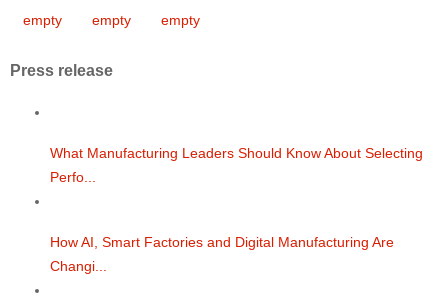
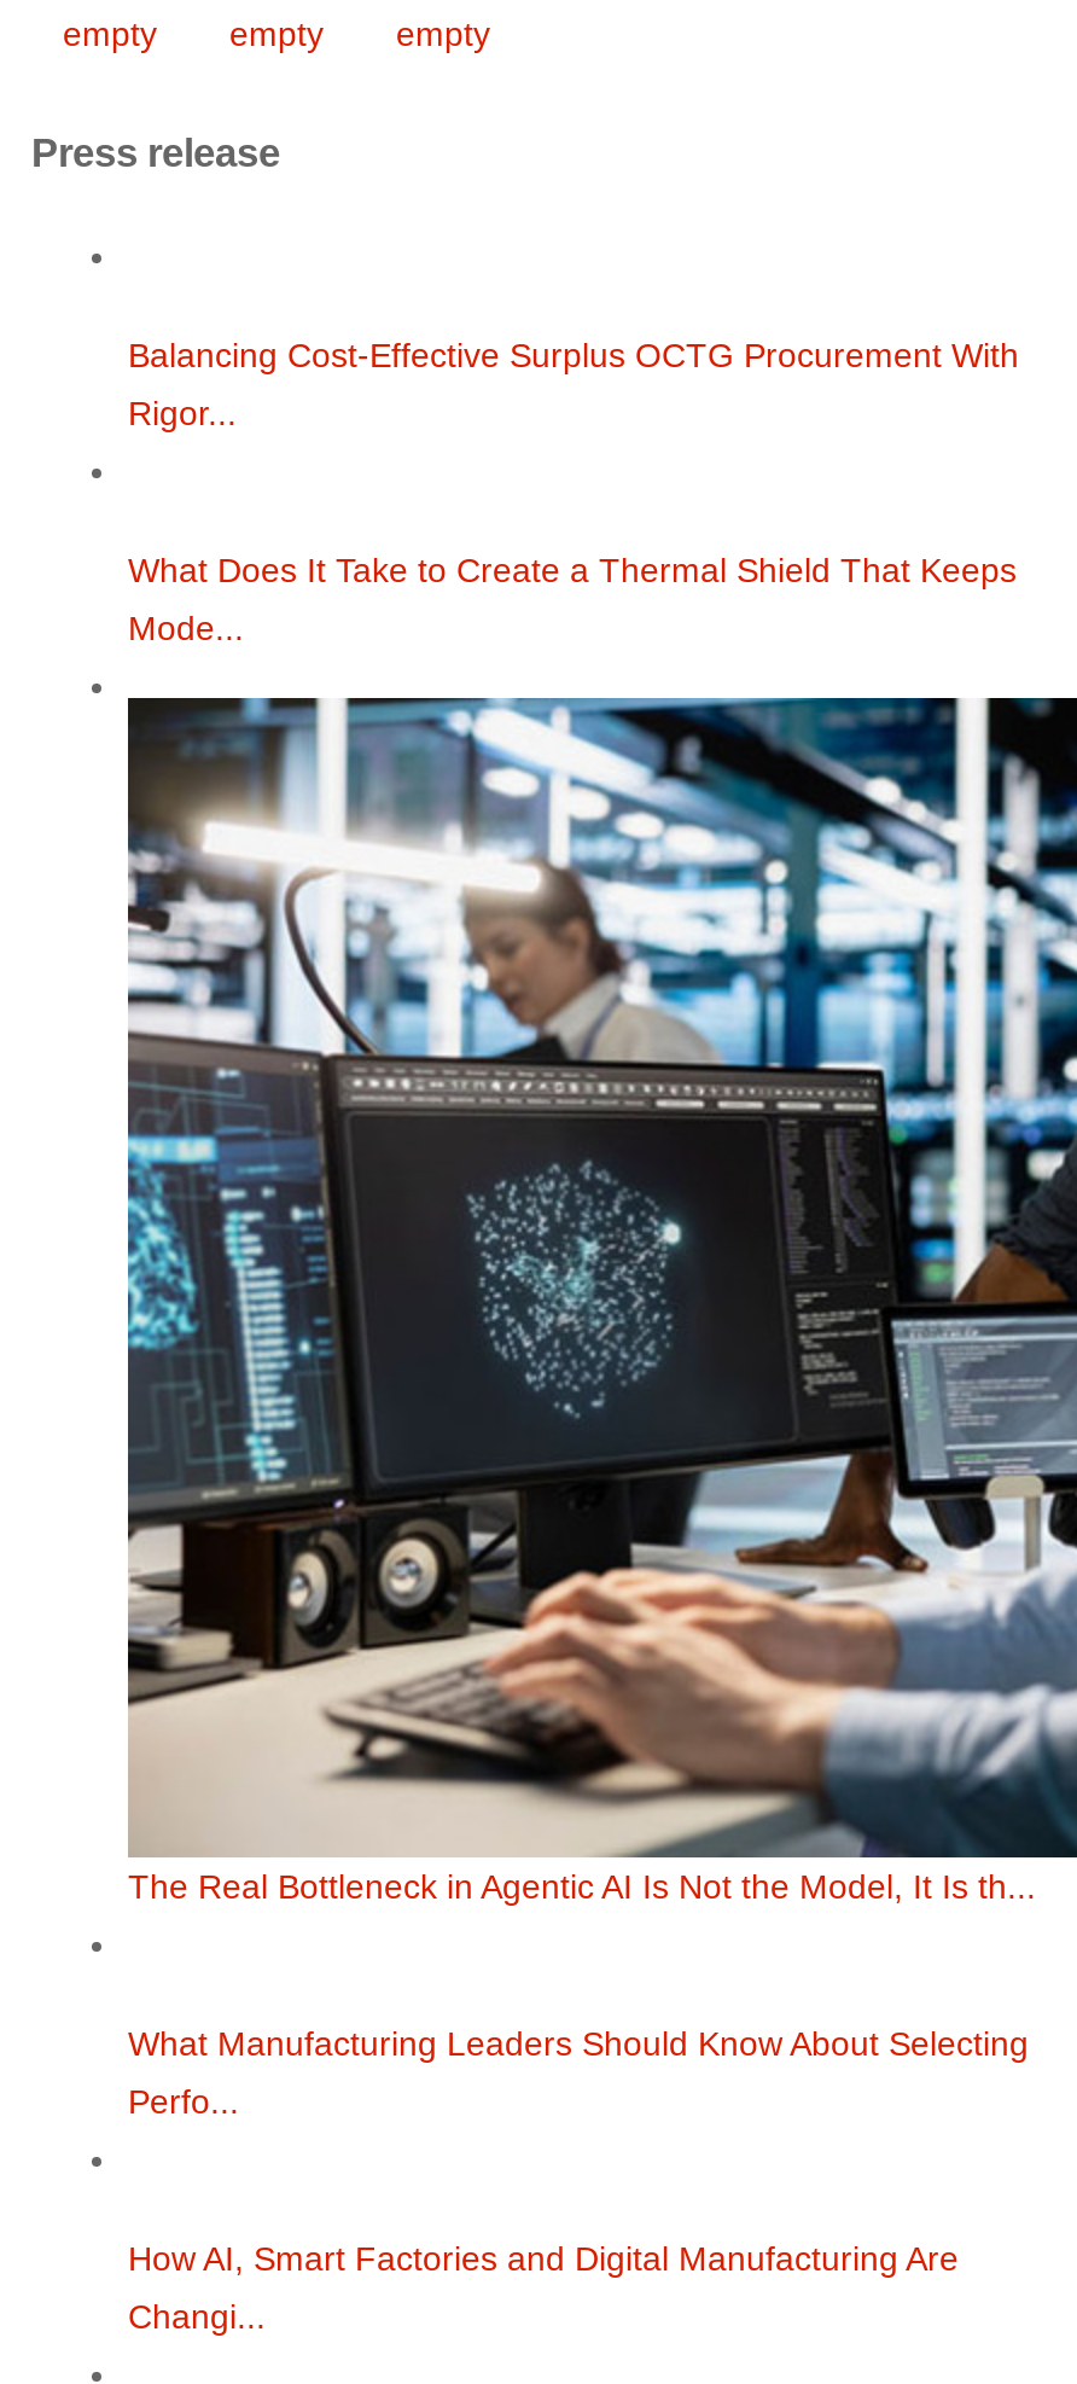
+ [image]
+ The Real Bottleneck in Agentic AI Is Not the Model, It Is th...

+ Balancing Cost-Effective Surplus OCTG Procurement With
+ Rigor...

+ What Does It Take to Create a Thermal Shield That Keeps
+ Mode...
